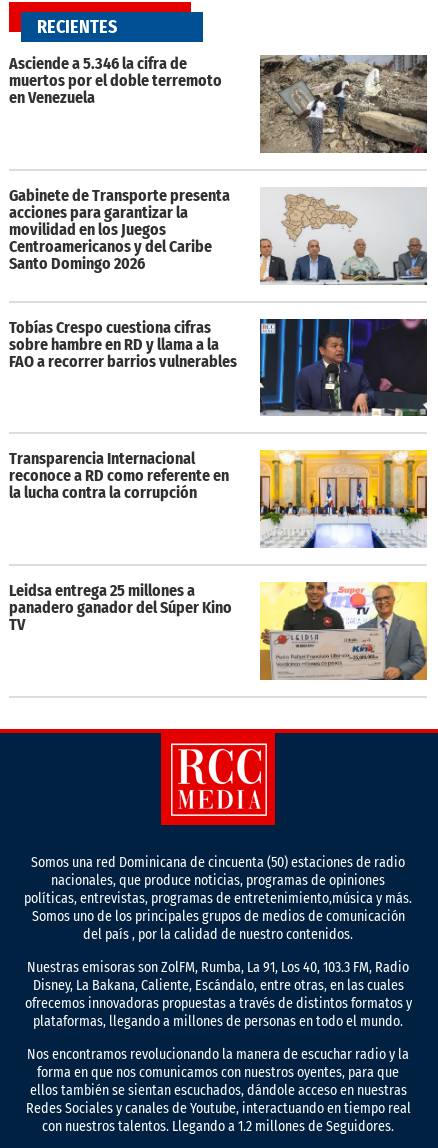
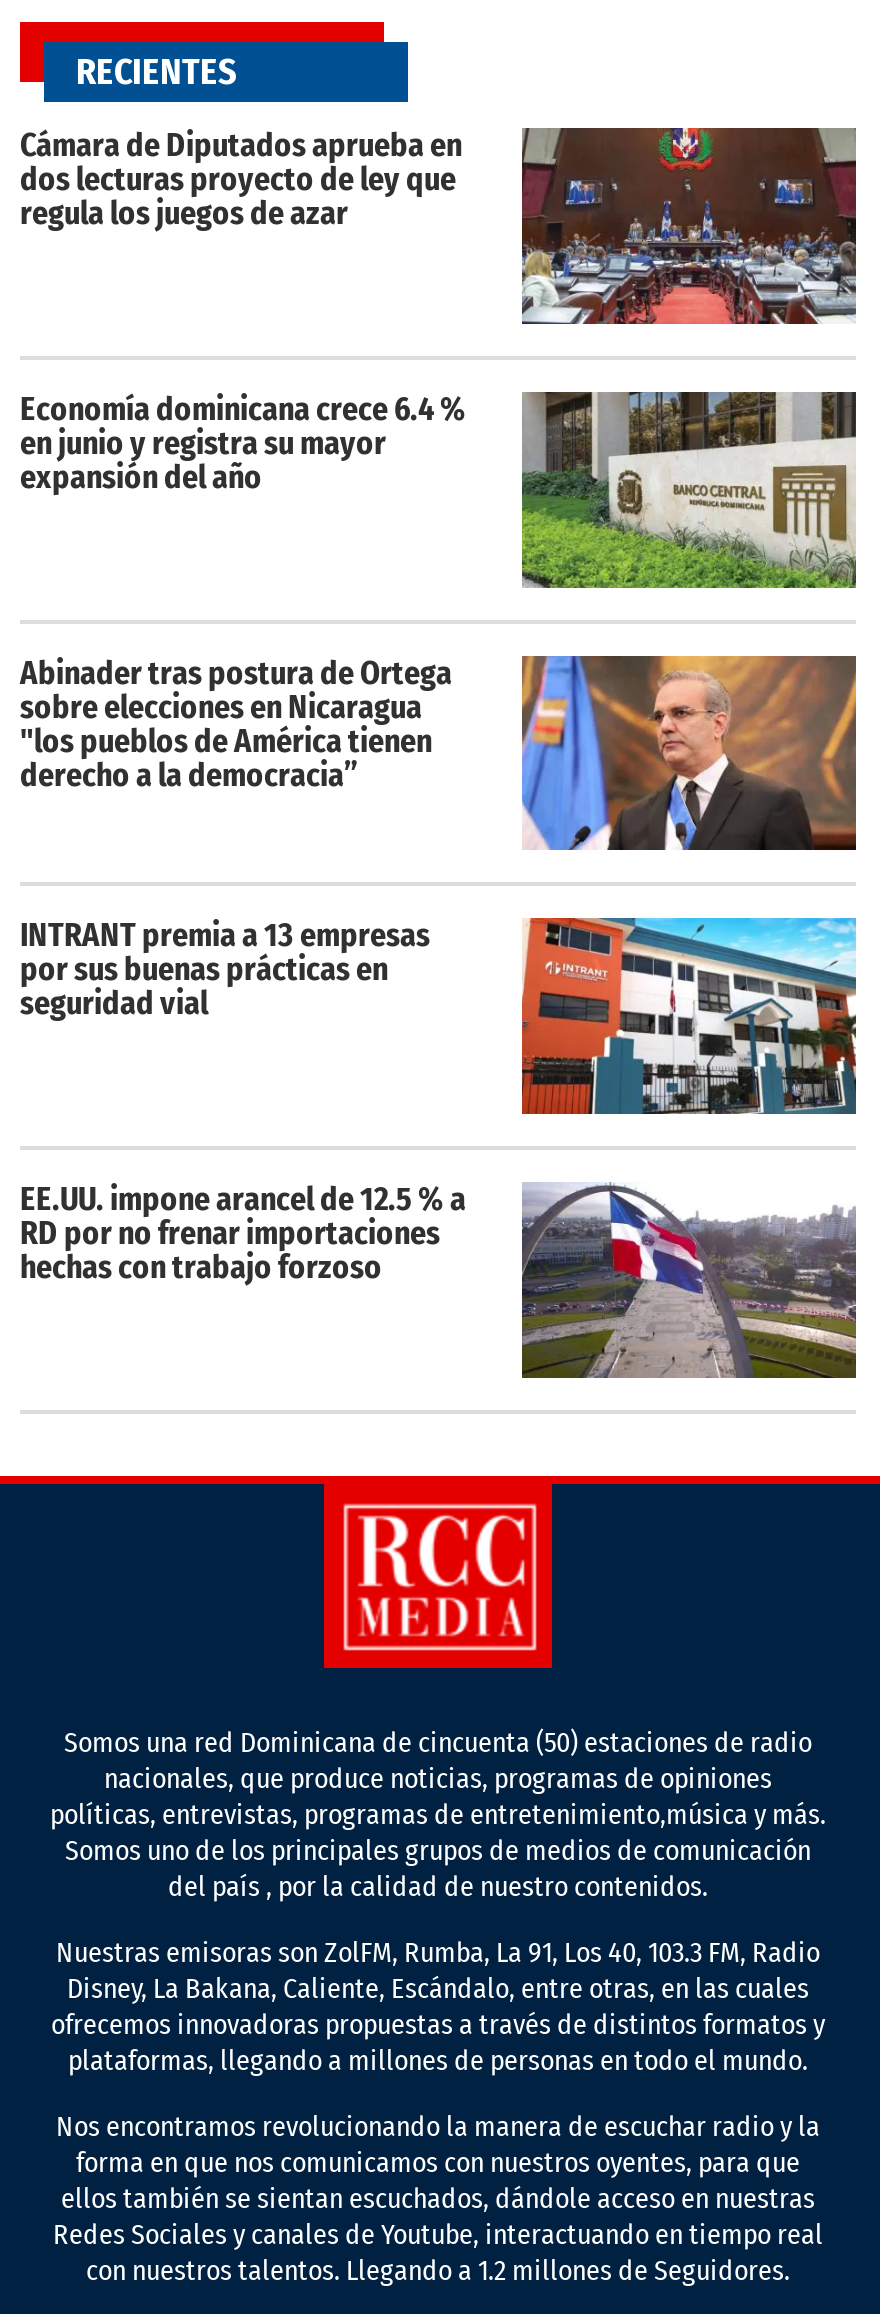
- [image]
- Asciende a 5.346 la cifra de
- muertos por el doble terremoto
- en Venezuela
+ [image]
+ Cámara de Diputados aprueba en
+ dos lecturas proyecto de ley que
+ regula los juegos de azar

- [image]
- Gabinete de Transporte presenta
- acciones para garantizar la
- movilidad en los Juegos
- Centroamericanos y del Caribe
- Santo Domingo 2026
+ [image]
+ Economía dominicana crece 6.4 %
+ en junio y registra su mayor
+ expansión del año

- [image]
- Tobías Crespo cuestiona cifras
- sobre hambre en RD y llama a la
- FAO a recorrer barrios vulnerables
+ [image]
+ Abinader tras postura de Ortega
+ sobre elecciones en Nicaragua
+ "los pueblos de América tienen
+ derecho a la democracia”

- Transparencia Internacional
- reconoce a RD como referente en
- la lucha contra la corrupción
+ INTRANT premia a 13 empresas
+ por sus buenas prácticas en
+ seguridad vial

- [image]
+ [image]

- [image]
- Leidsa entrega 25 millones a
- panadero ganador del Súper Kino
- TV
+ [image]
+ EE.UU. impone arancel de 12.5 % a
+ RD por no frenar importaciones
+ hechas con trabajo forzoso
